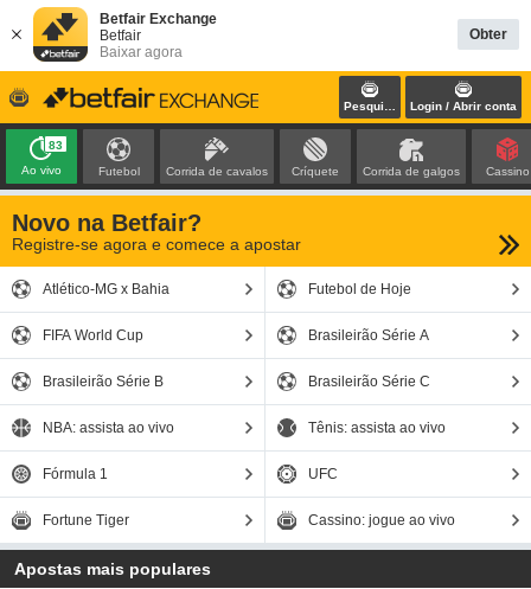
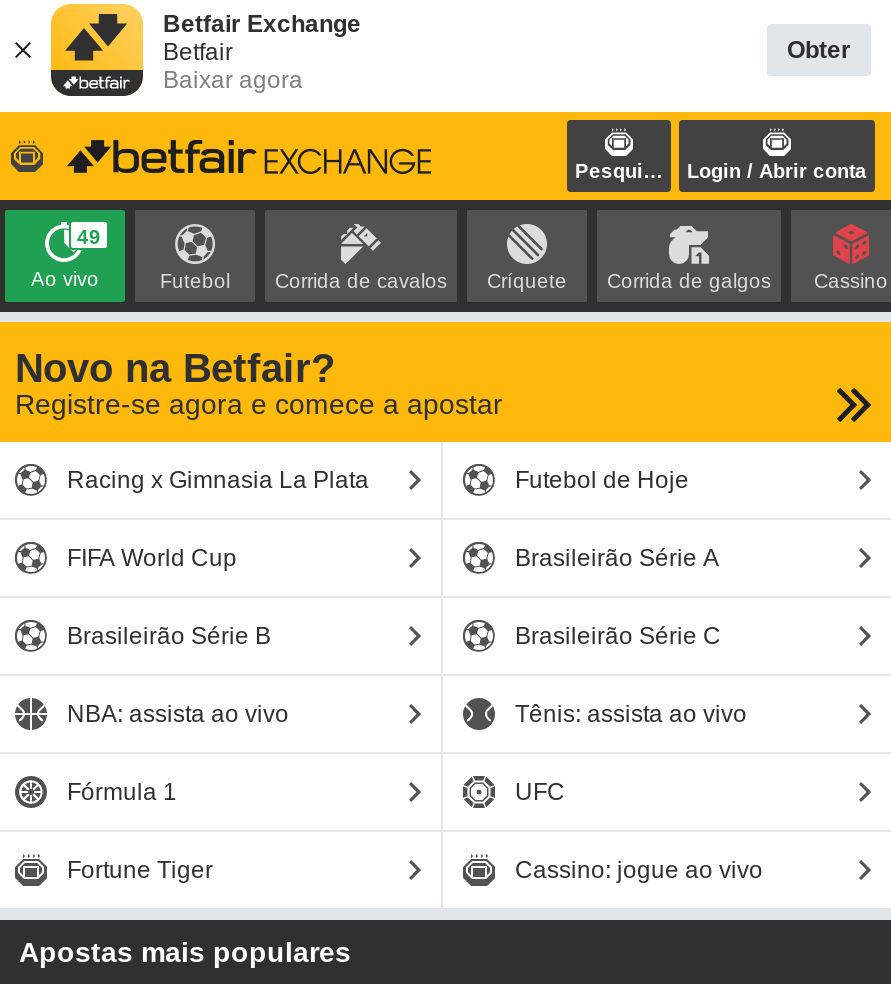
- 83
+ 49

- Atlético-MG x Bahia
+ Racing x Gimnasia La Plata
